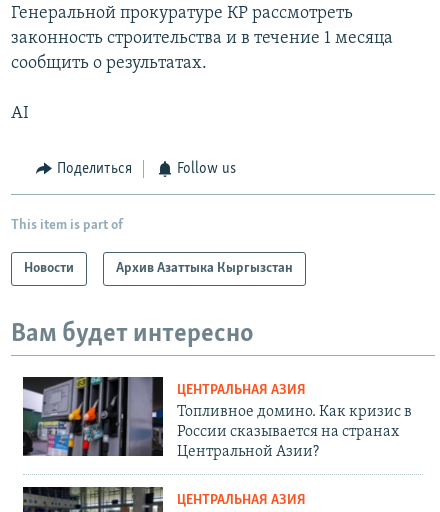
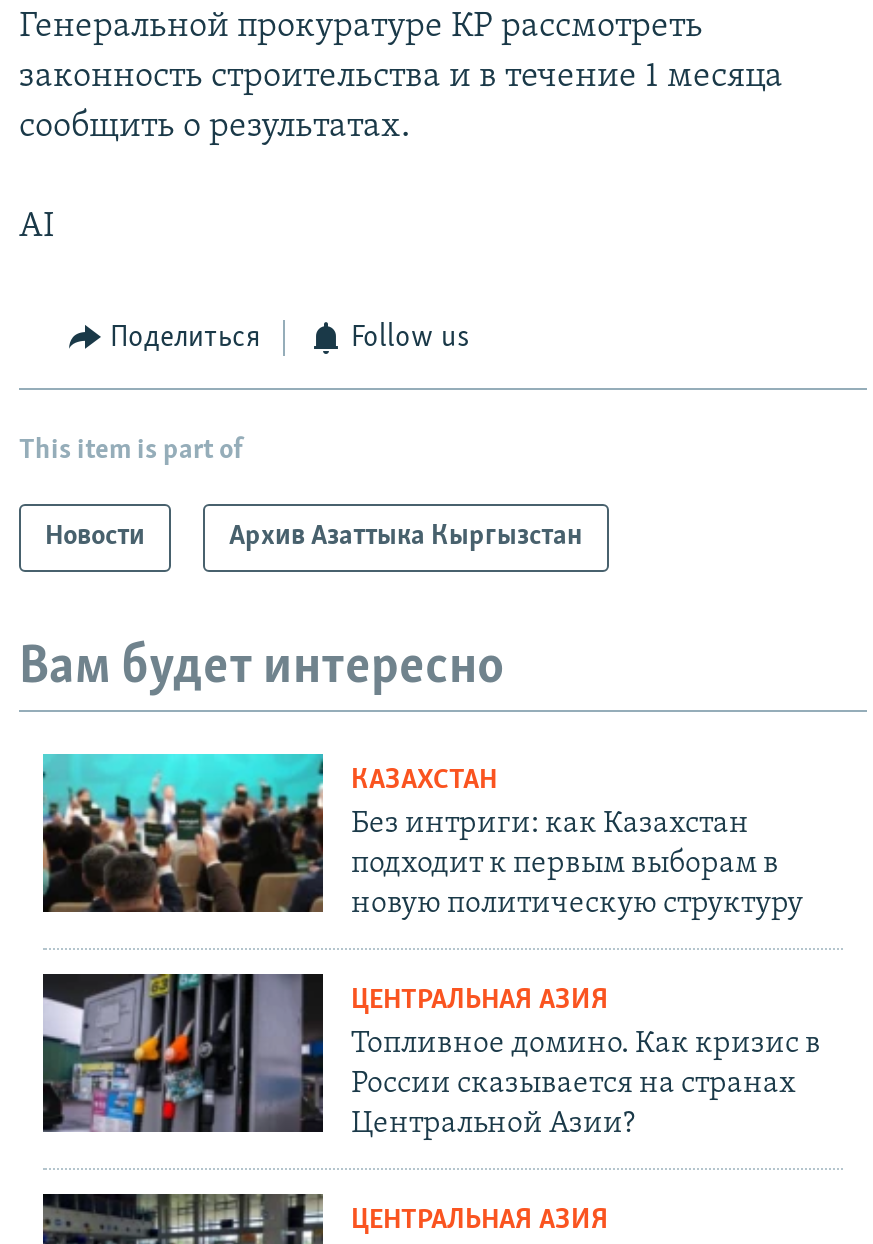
+ [image]
+ КАЗАХСТАН
+ Без интриги: как Казахстан
+ подходит к первым выборам в
+ новую политическую структуру
